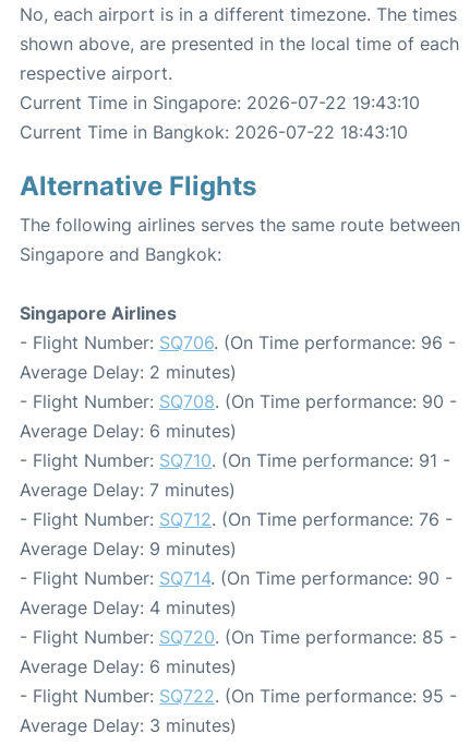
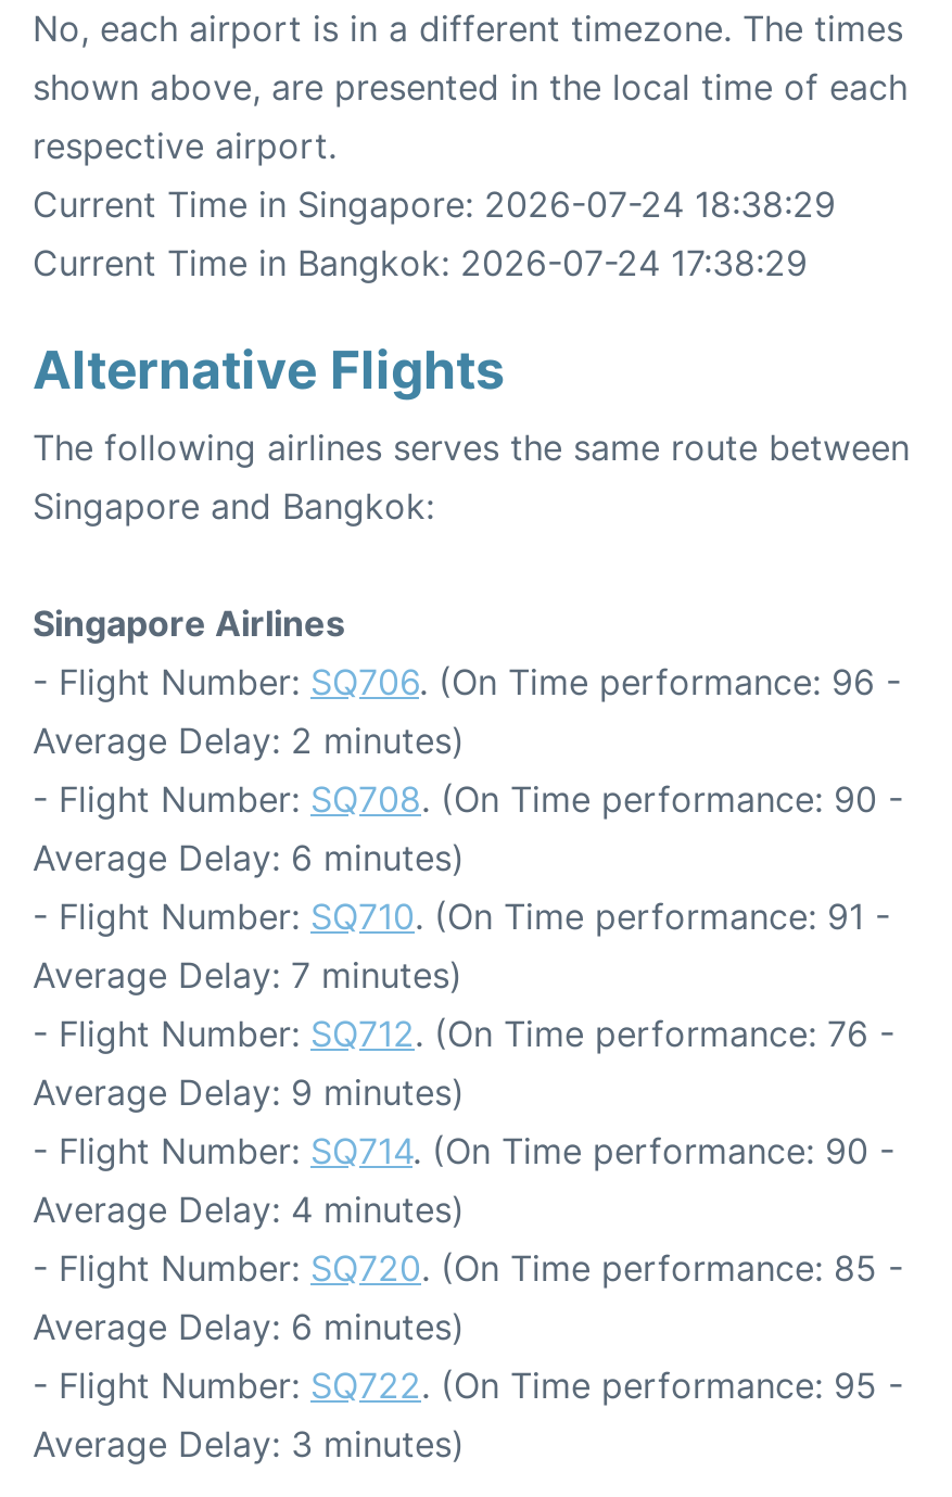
- Current Time in Singapore: 2026-07-22 19:43:10
+ Current Time in Singapore: 2026-07-24 18:38:29

- Current Time in Bangkok: 2026-07-22 18:43:10
+ Current Time in Bangkok: 2026-07-24 17:38:29
